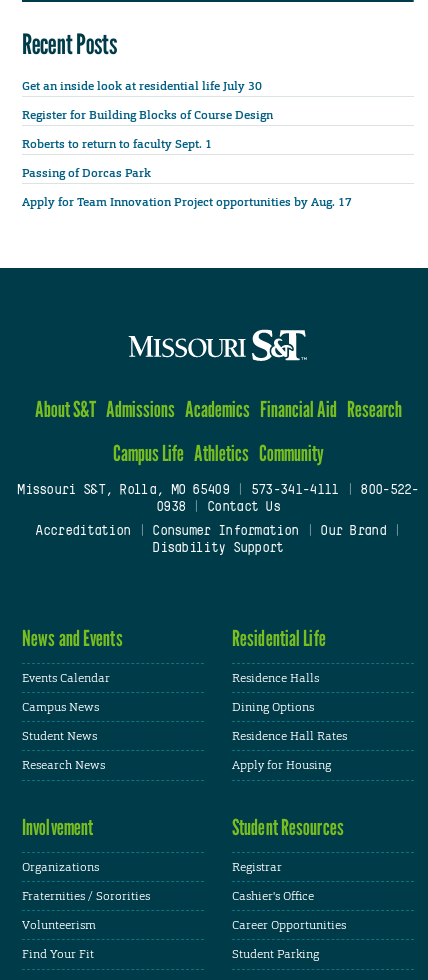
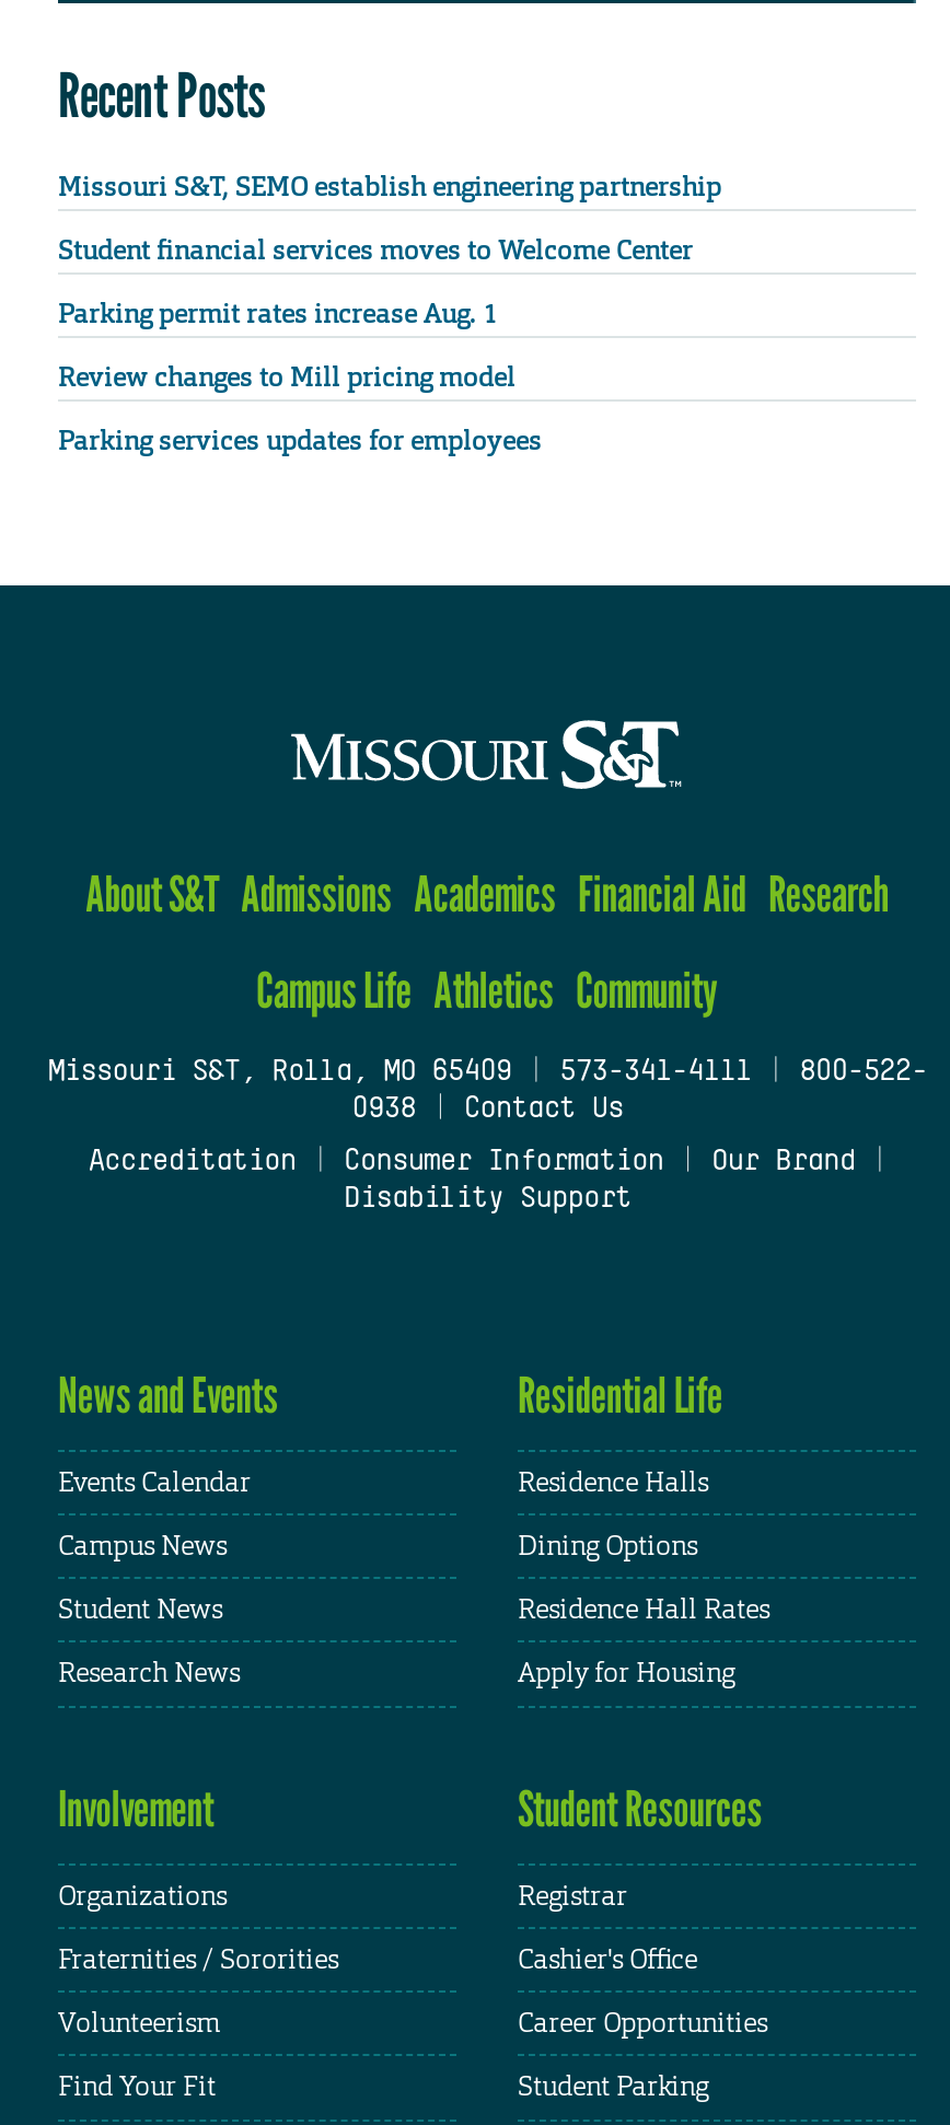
- Get an inside look at residential life July 30
+ Missouri S&T, SEMO establish engineering partnership

- Register for Building Blocks of Course Design
+ Student financial services moves to Welcome Center

- Roberts to return to faculty Sept. 1
+ Parking permit rates increase Aug. 1

- Passing of Dorcas Park
+ Review changes to Mill pricing model

- Apply for Team Innovation Project opportunities by Aug. 17
+ Parking services updates for employees
